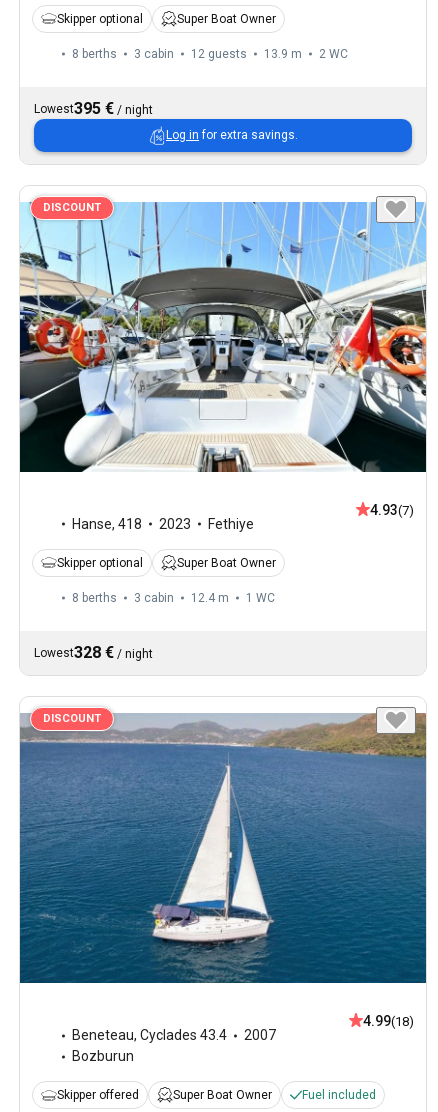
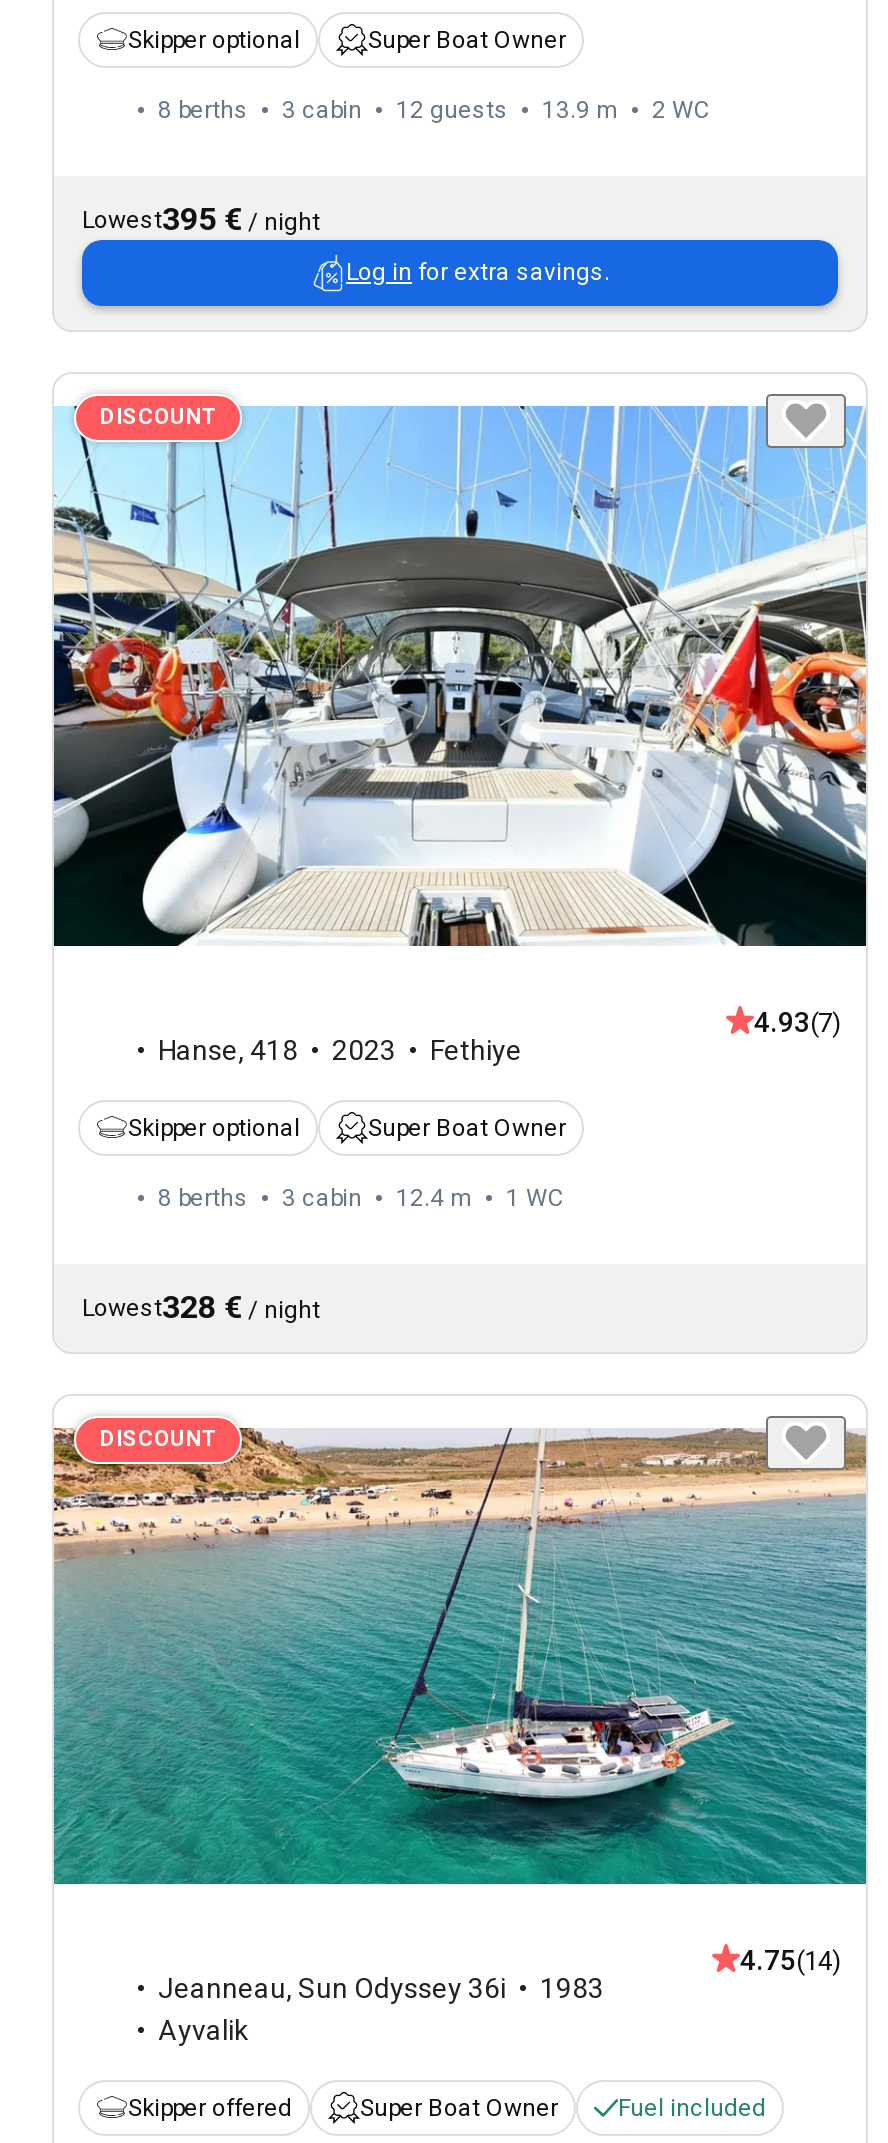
- [image]
- 4.99(18)
+ [image]
+ 4.75(14)

- Beneteau, Cyclades 43.4
- 2007
- Bozburun
+ Jeanneau, Sun Odyssey 36i
+ 1983
+ Ayvalik
